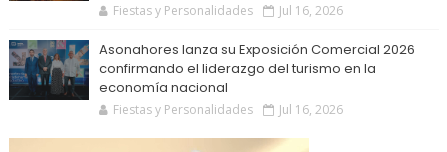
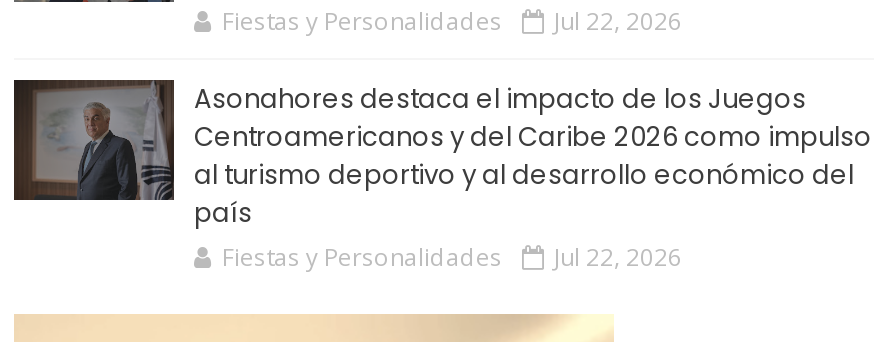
- Fiestas y Personalidades Jul 16, 2026
+ Fiestas y Personalidades Jul 22, 2026

- [image]
- Asonahores lanza su Exposición Comercial 2026
- confirmando el liderazgo del turismo en la
- economía nacional
+ [image]
+ Asonahores destaca el impacto de los Juegos
+ Centroamericanos y del Caribe 2026 como impulso
+ al turismo deportivo y al desarrollo económico del
+ país

- Fiestas y Personalidades Jul 16, 2026
+ Fiestas y Personalidades Jul 22, 2026
